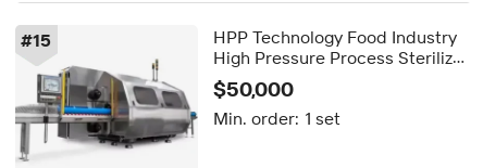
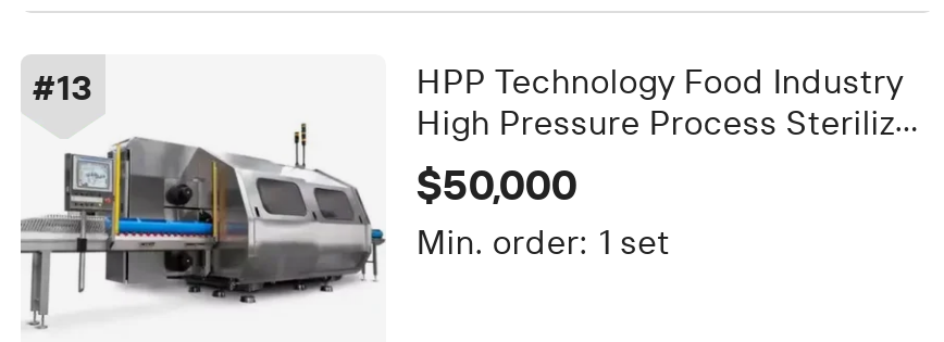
- #15
+ #13
